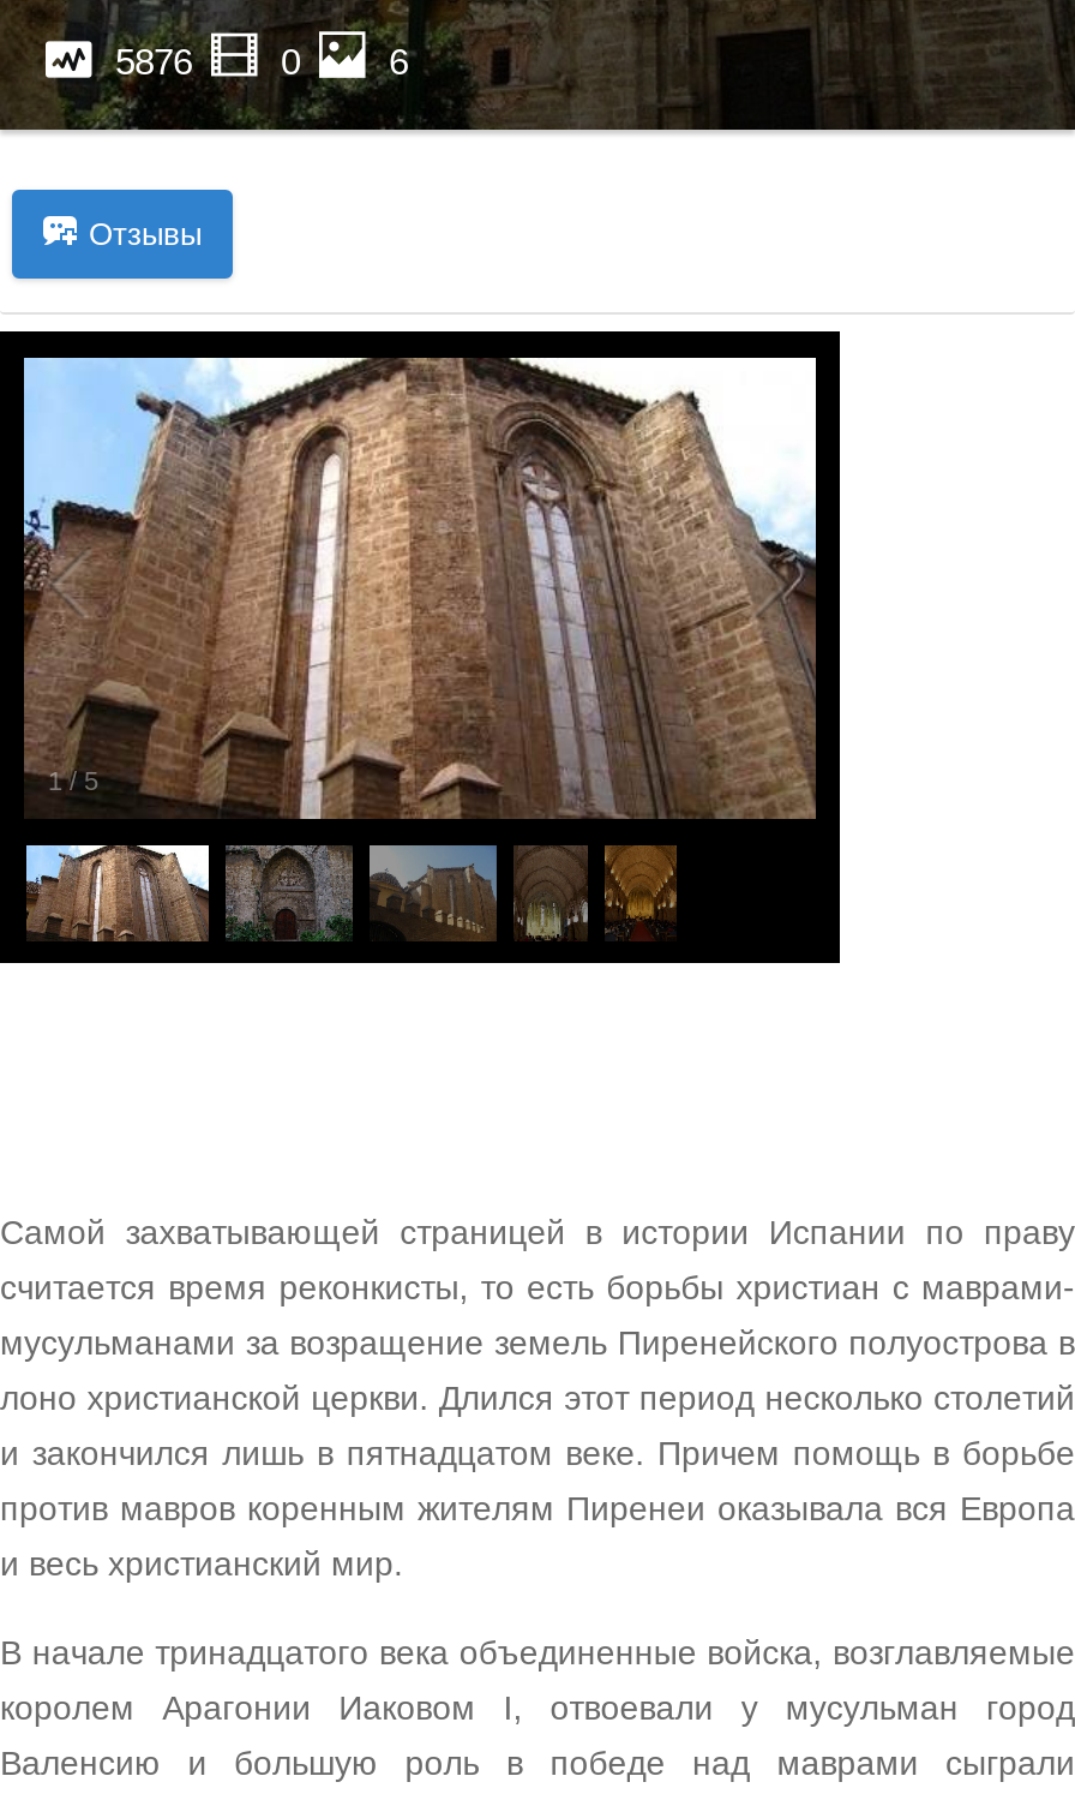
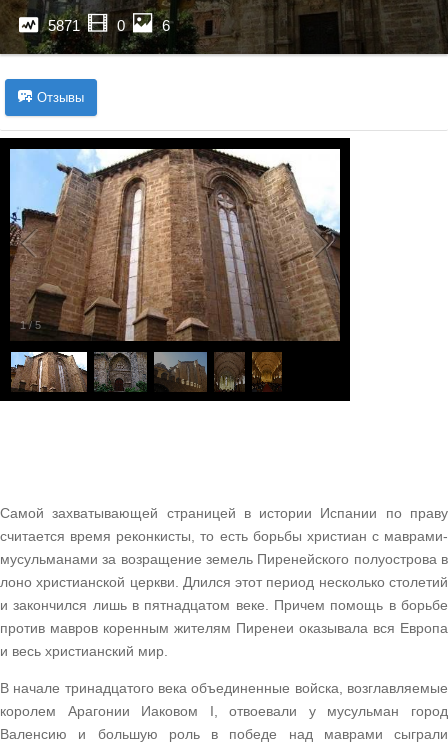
- 5876
+ 5871
